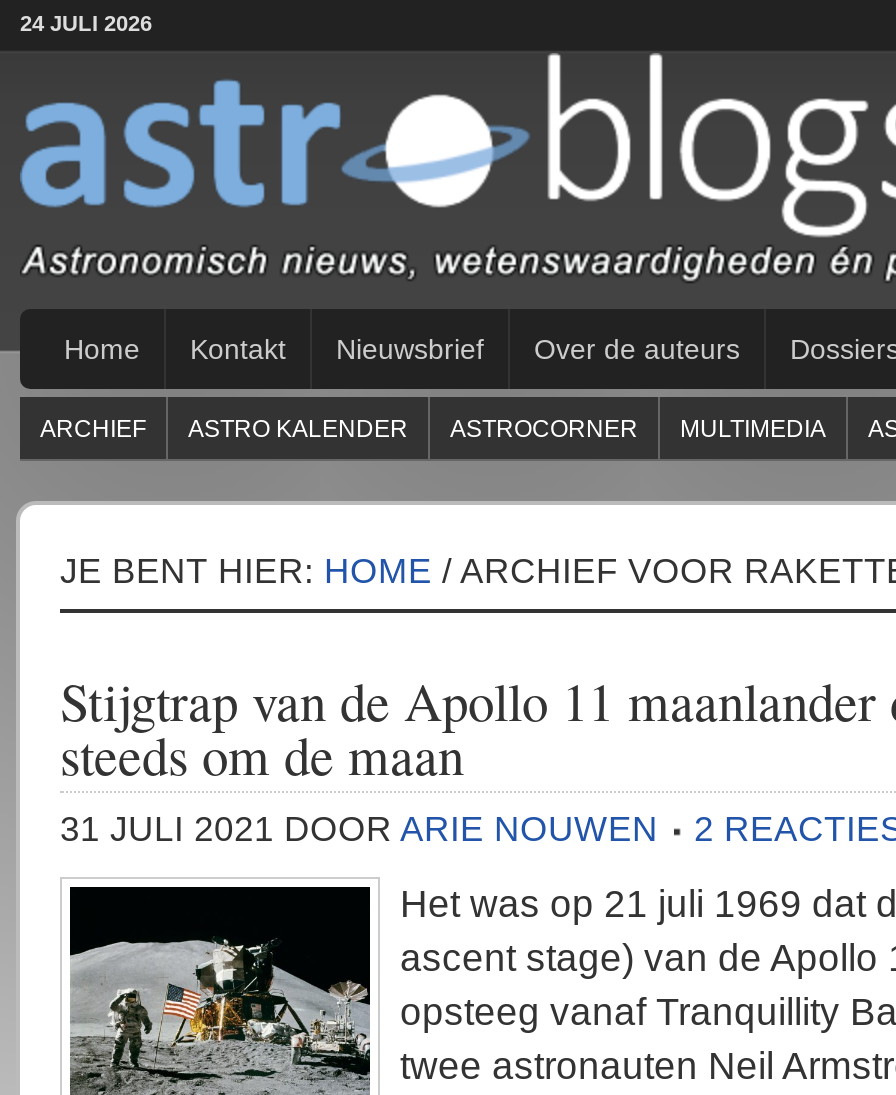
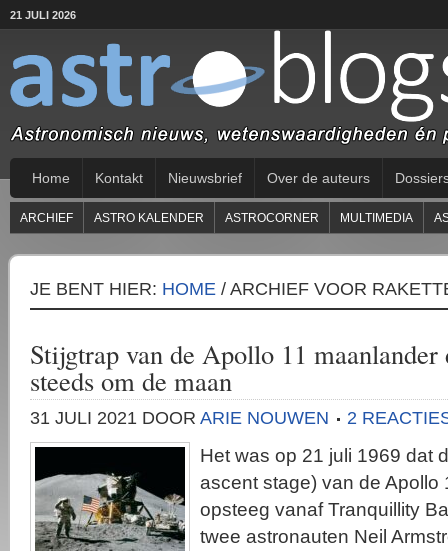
- 24 JULI 2026
+ 21 JULI 2026
